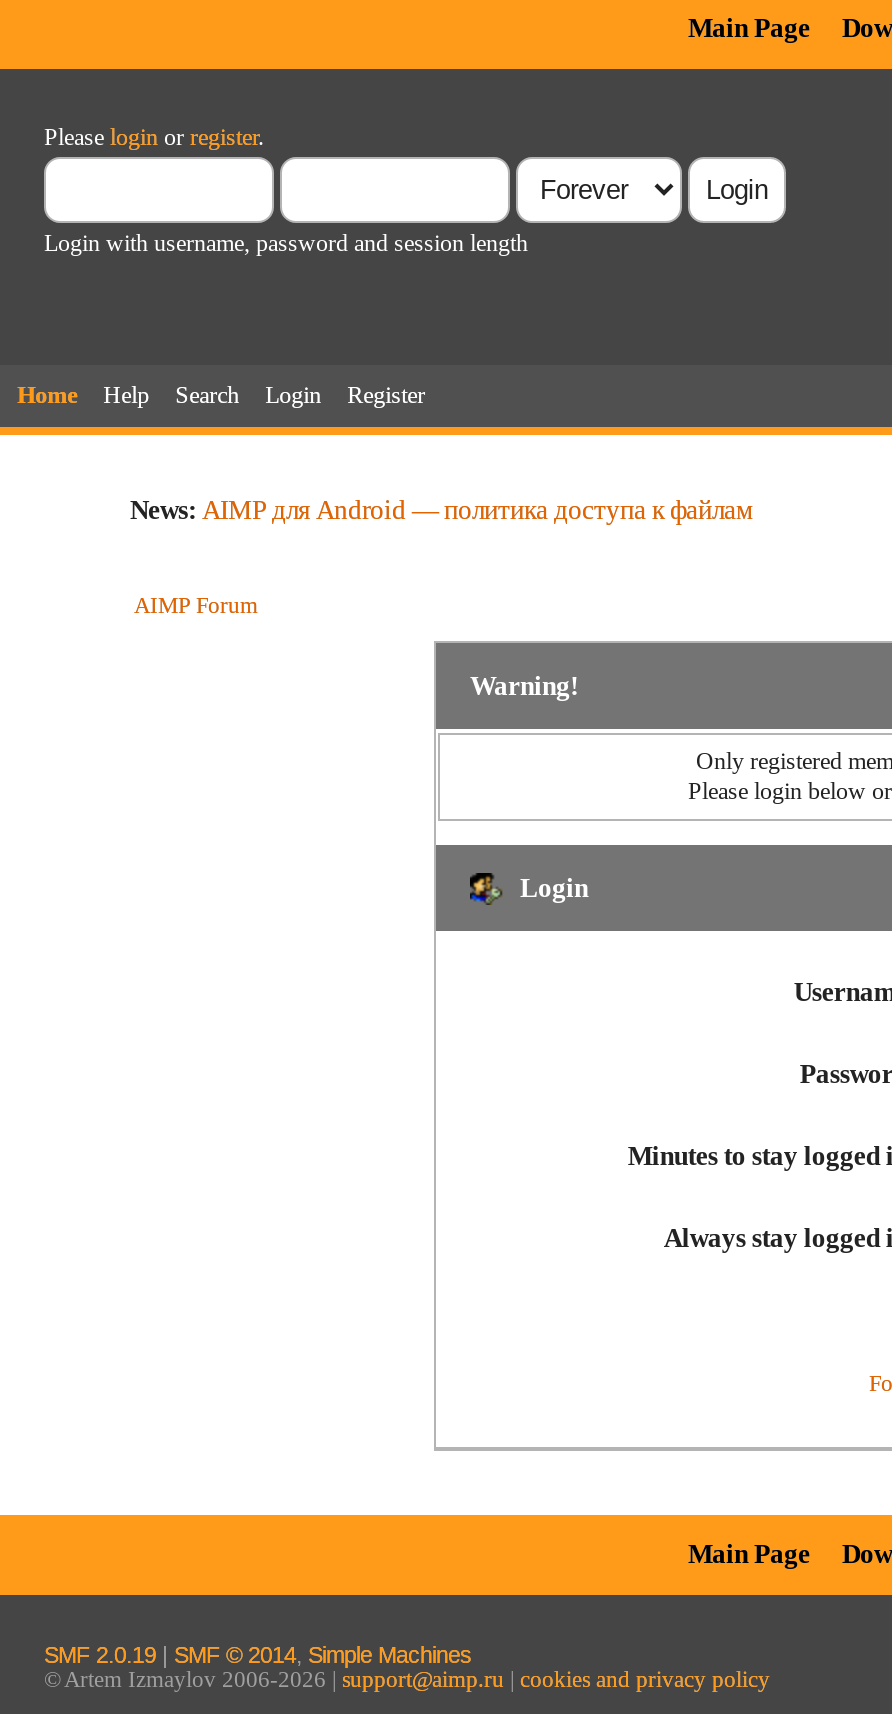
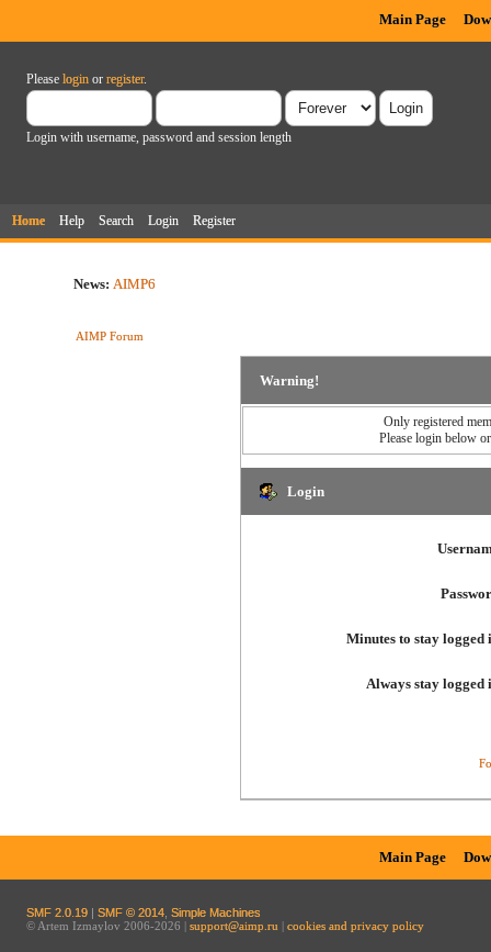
- News: AIMP для Android — политика доступа к файлам
+ News: AIMP6
